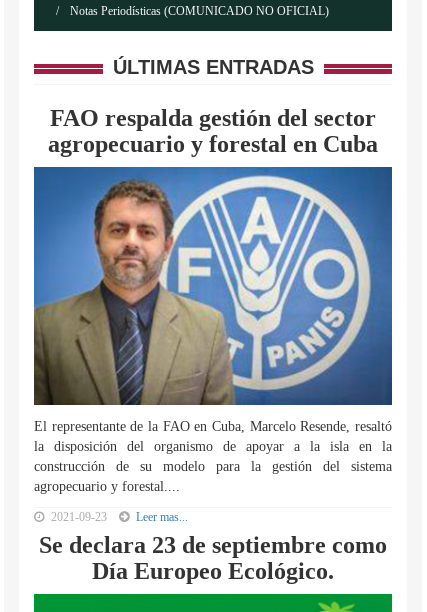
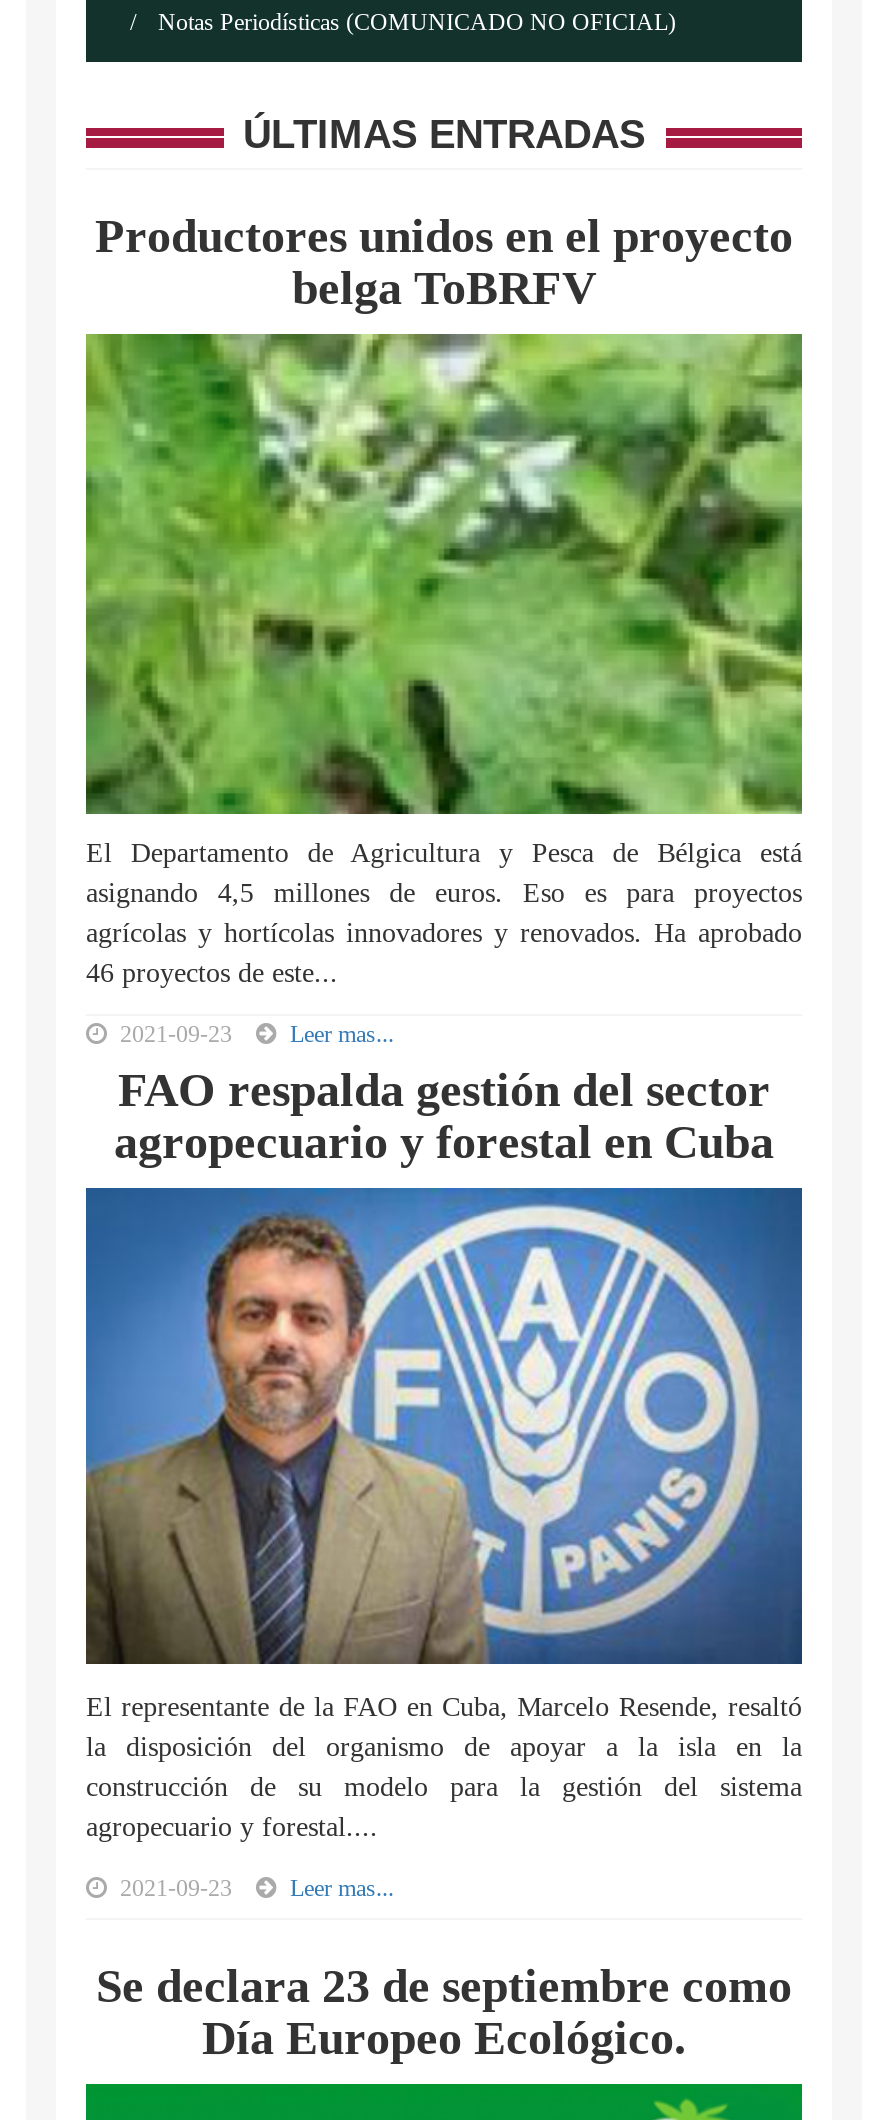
+ [image]
+ El Departamento de Agricultura y Pesca de Bélgica está
+ asignando 4,5 millones de euros. Eso es para proyectos
+ agrícolas y hortícolas innovadores y renovados. Ha aprobado
+ 46 proyectos de este...
+ 2021-09-23
+ Leer mas...

+ Productores unidos en el proyecto
+ belga ToBRFV
